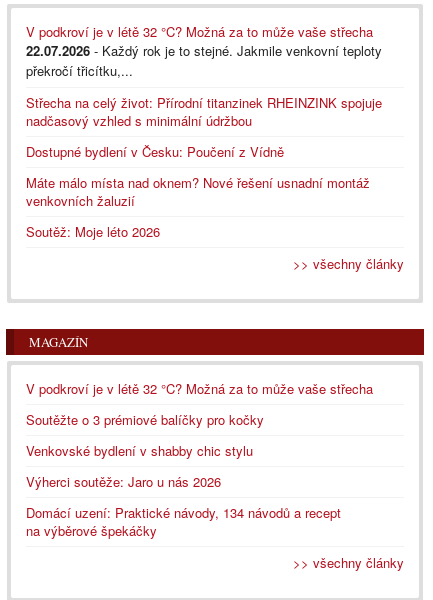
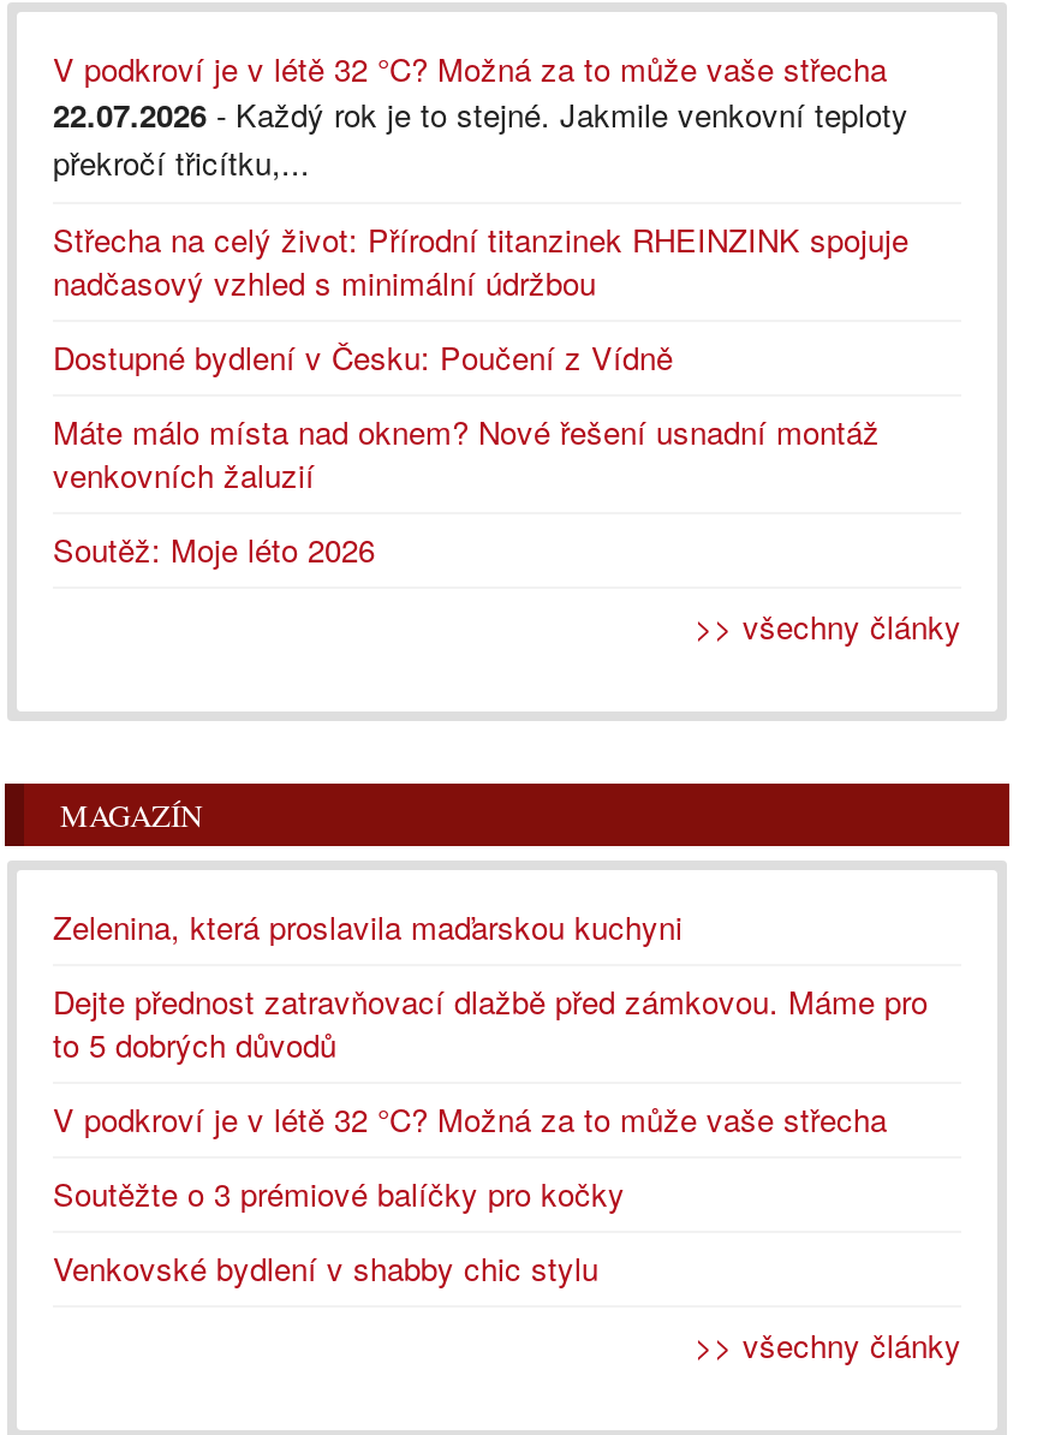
+ Zelenina, která proslavila maďarskou kuchyni
+ Dejte přednost zatravňovací dlažbě před zámkovou. Máme pro
+ to 5 dobrých důvodů

moved down: V podkroví je v létě 32 °C? Možná za to může vaše střecha | Soutěžte o 3 prémiové balíčky pro kočky | Venkovské bydlení v shabby chic stylu

- Výherci soutěže: Jaro u nás 2026
- Domácí uzení: Praktické návody, 134 návodů a recept
- na výběrové špekáčky
